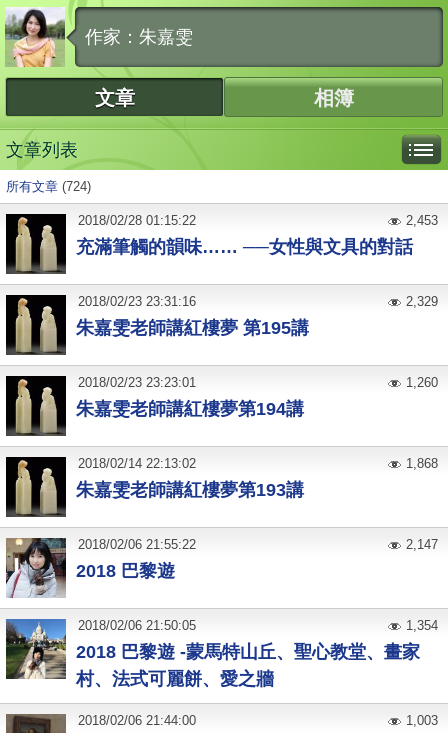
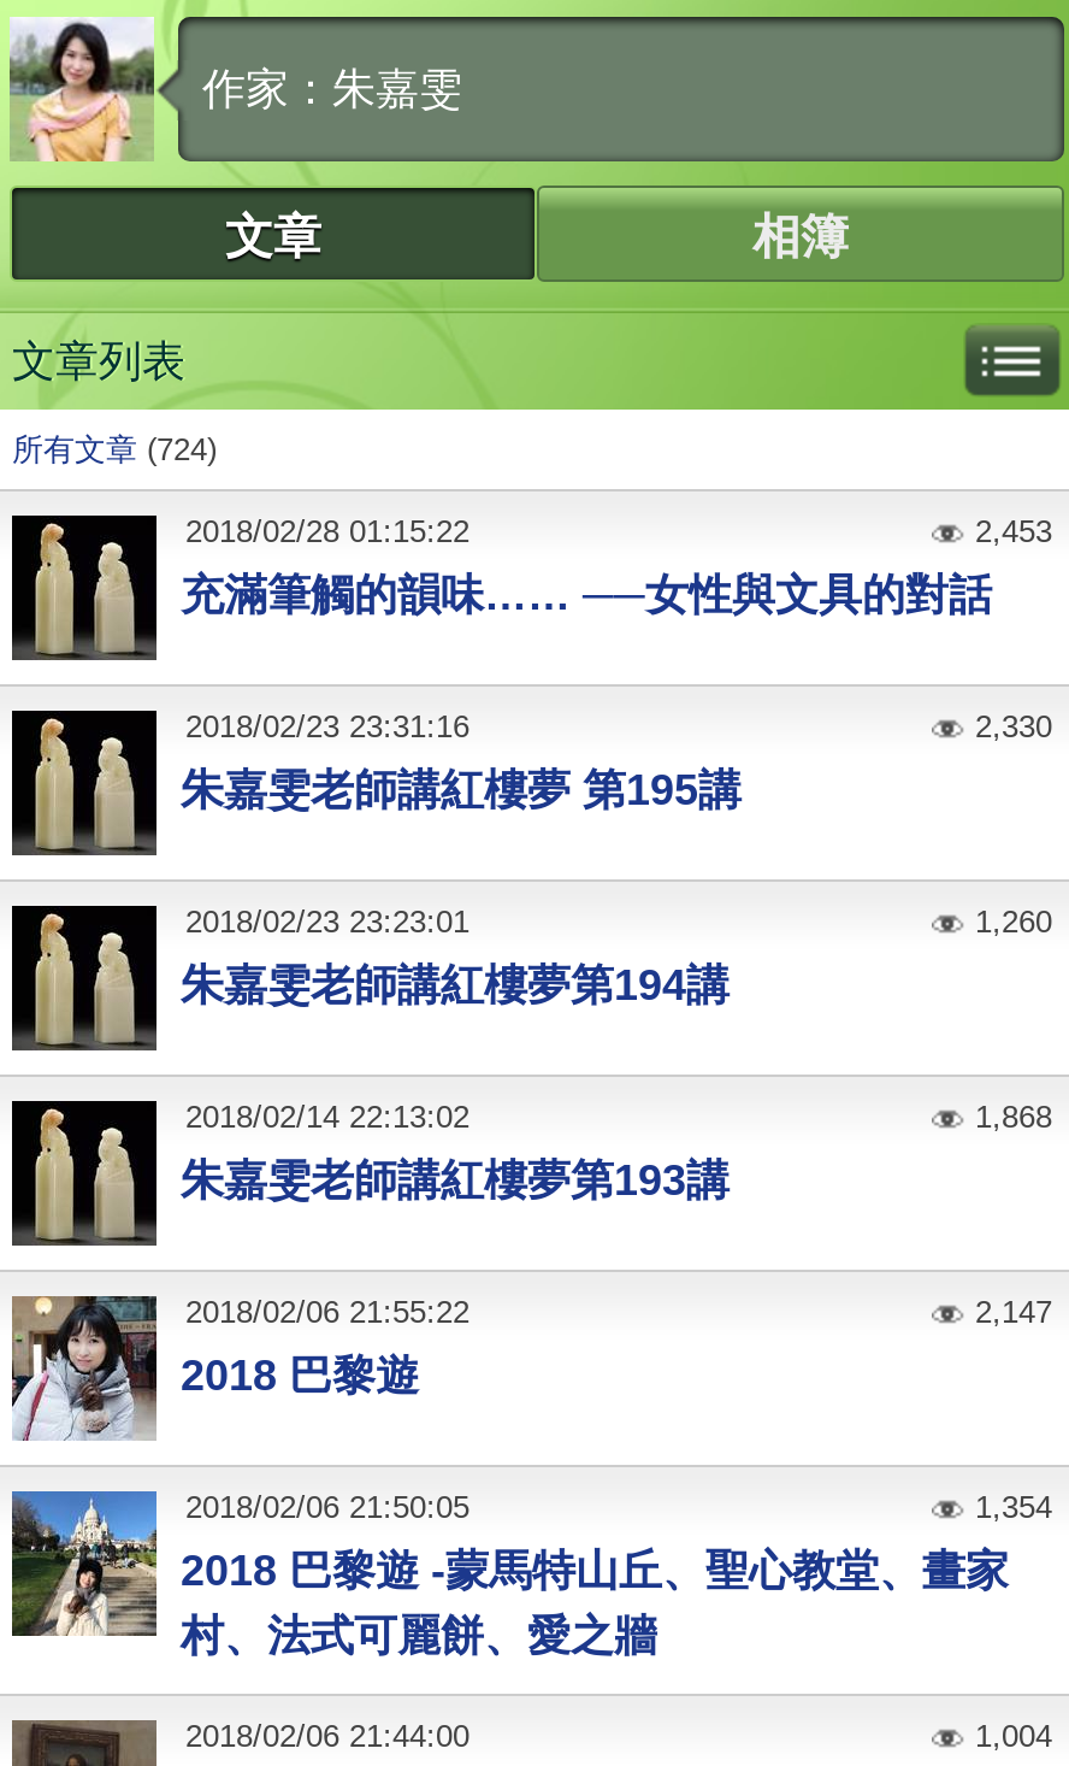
- 2,329
+ 2,330

- 1,003
+ 1,004
